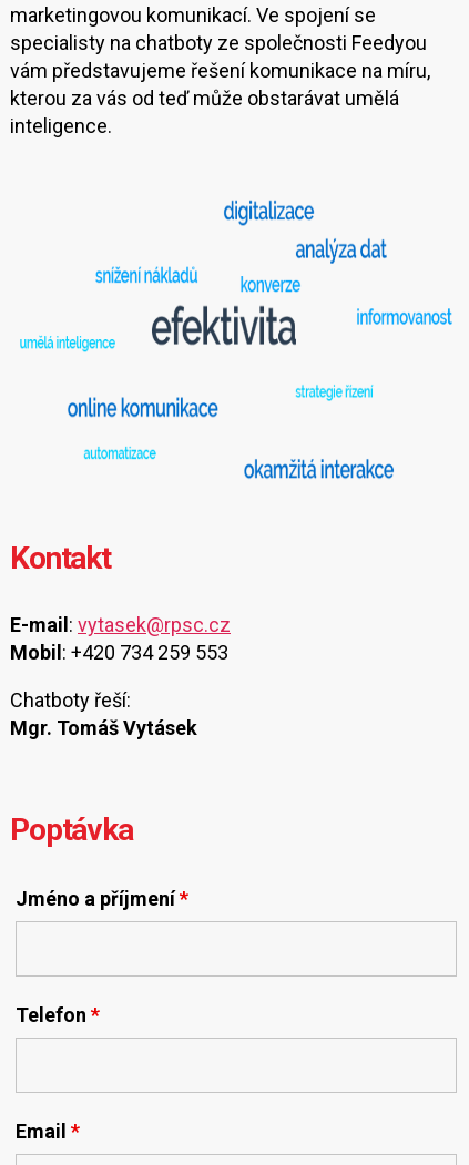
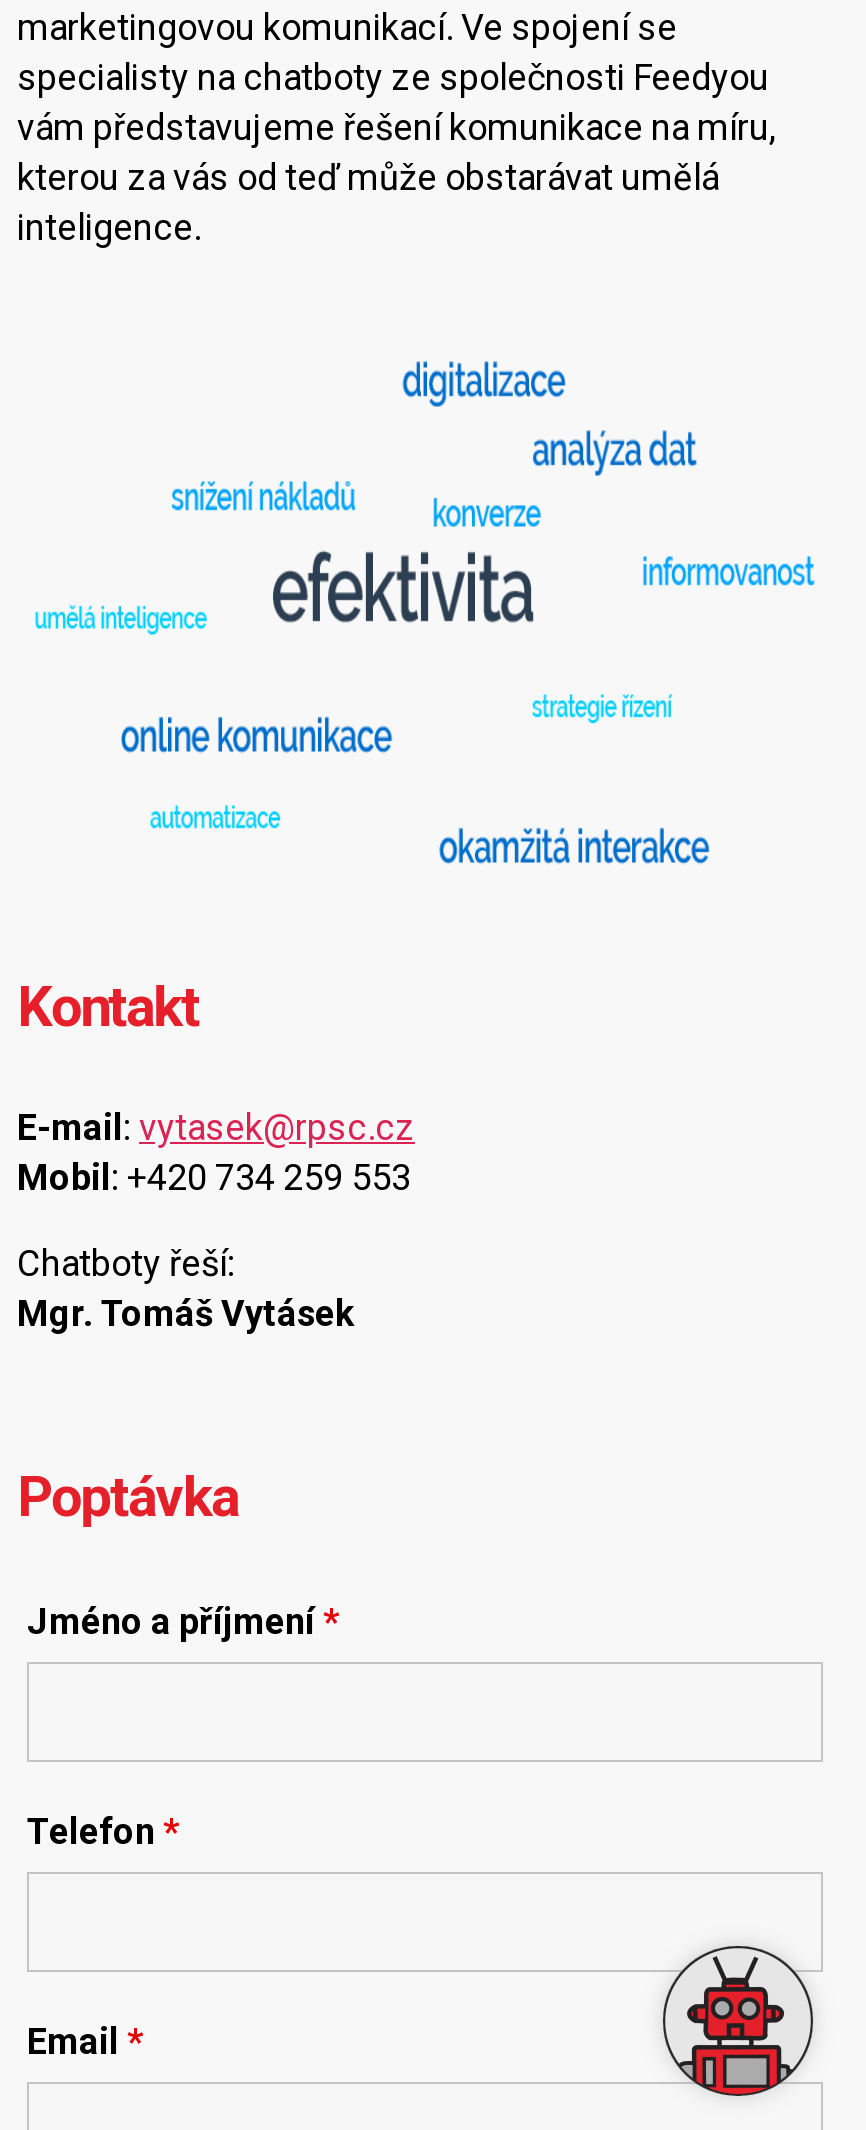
+ [image]
